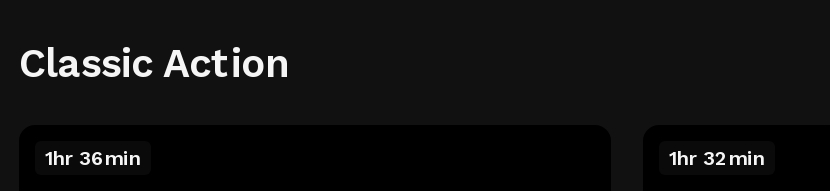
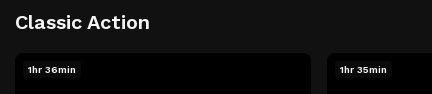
- 1hr 32min
+ 1hr 35min
